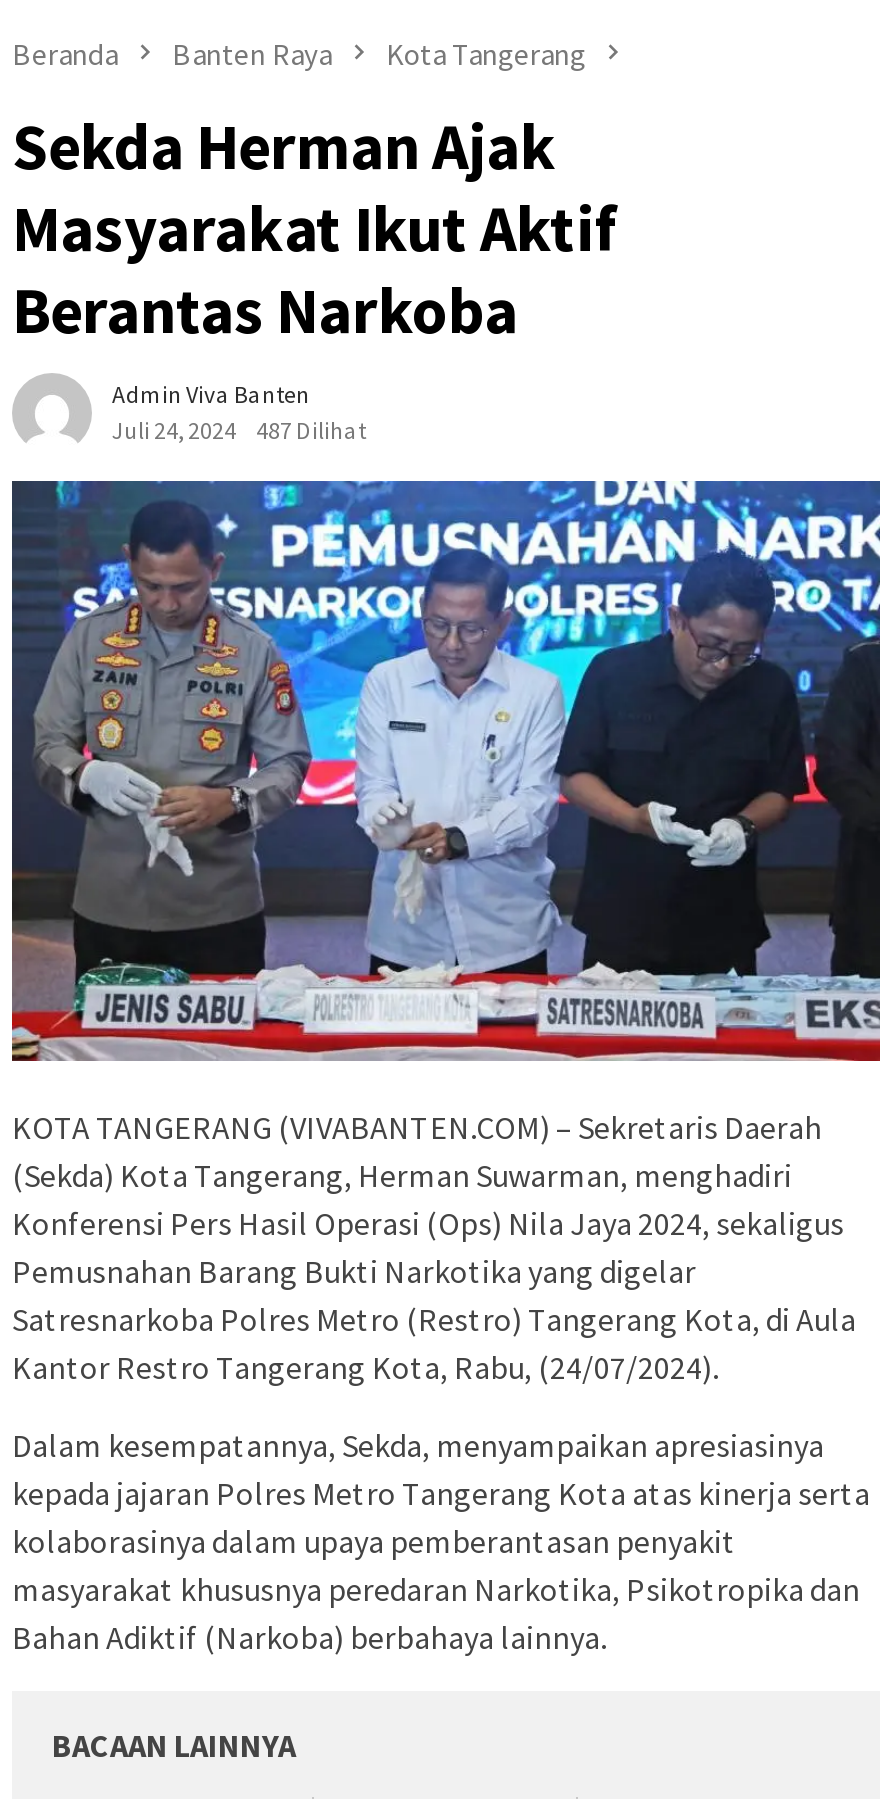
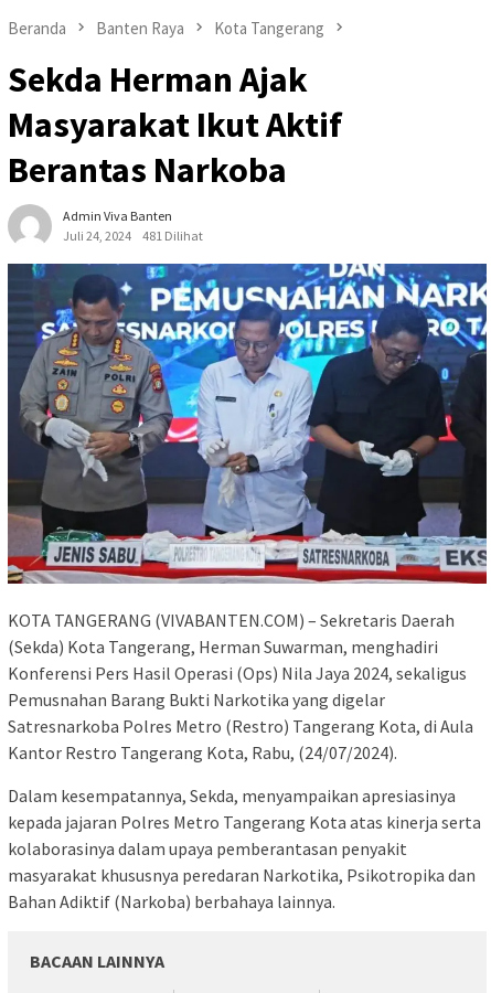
- Juli 24, 2024 487 Dilihat
+ Juli 24, 2024 481 Dilihat
